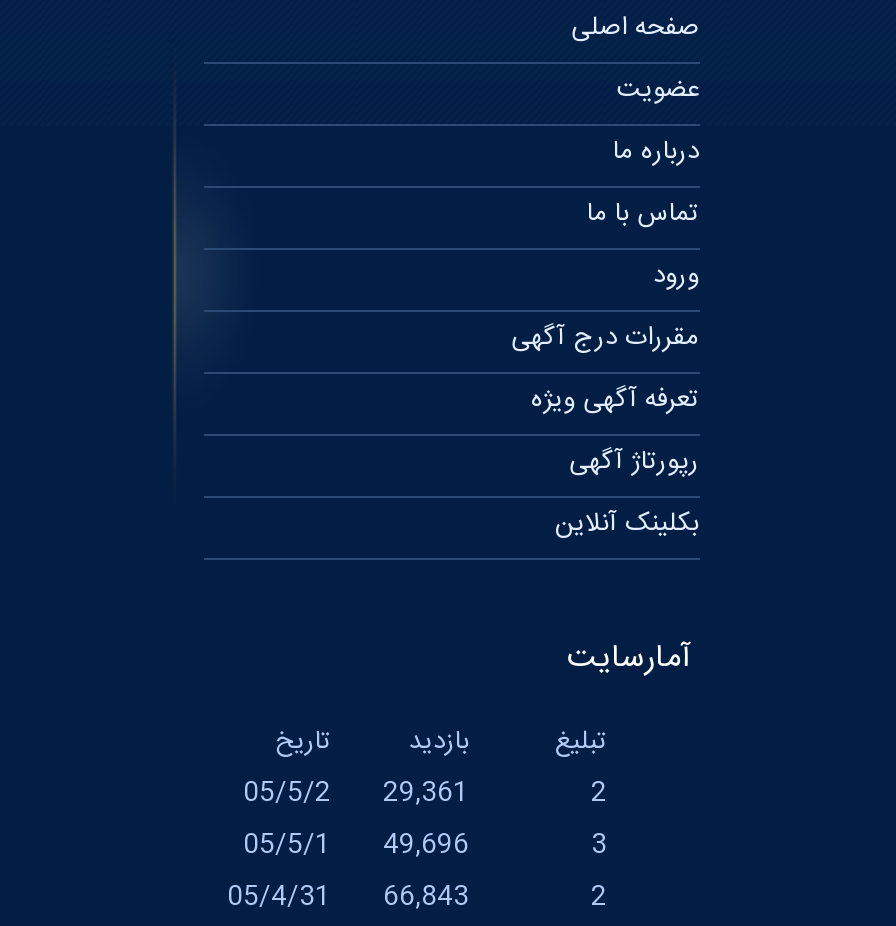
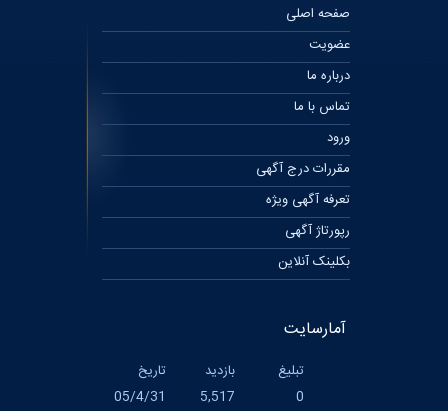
- 2
- 29,361
- 05/5/2
- 3
- 49,696
- 05/5/1
- 2
- 66,843
+ 0
+ 5,517
